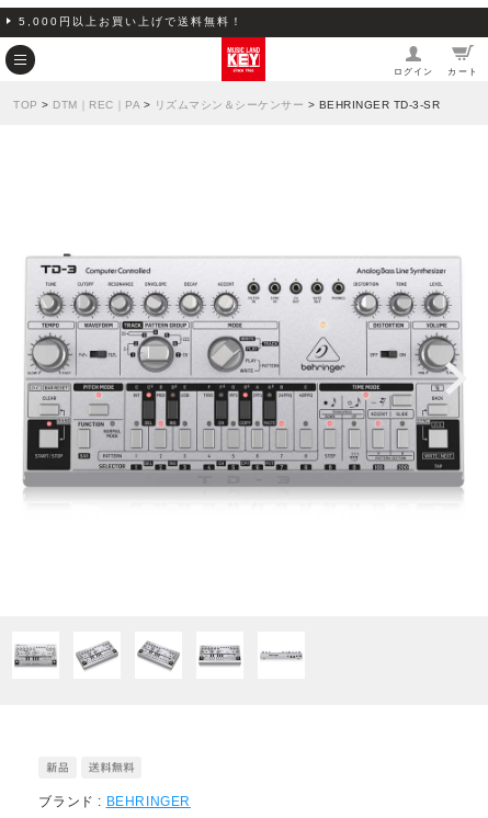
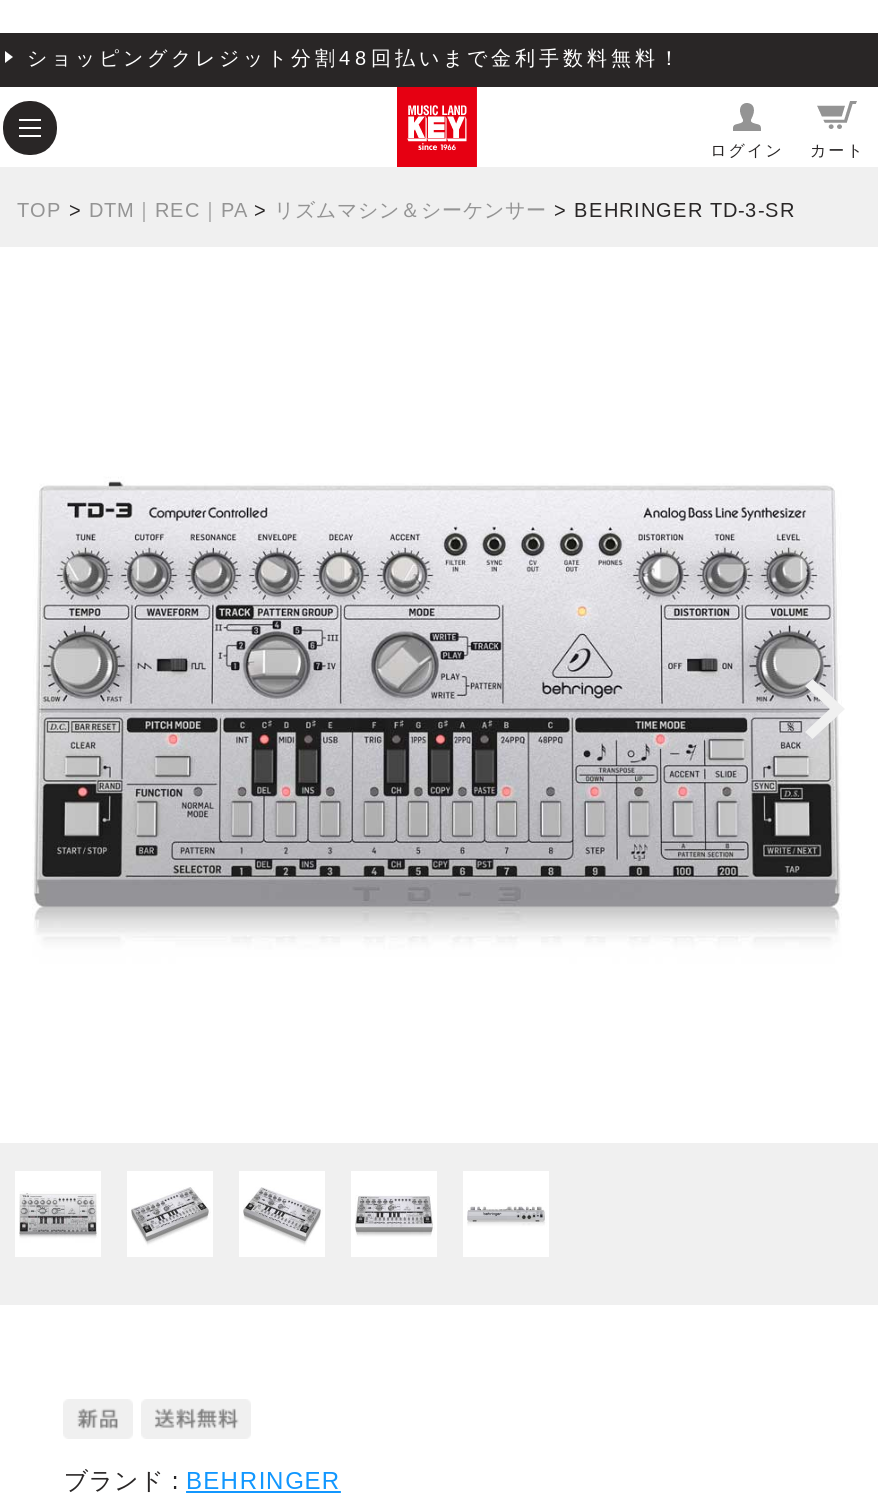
- 5,000円以上お買い上げで送料無料！
+ ショッピングクレジット分割48回払いまで金利手数料無料！
